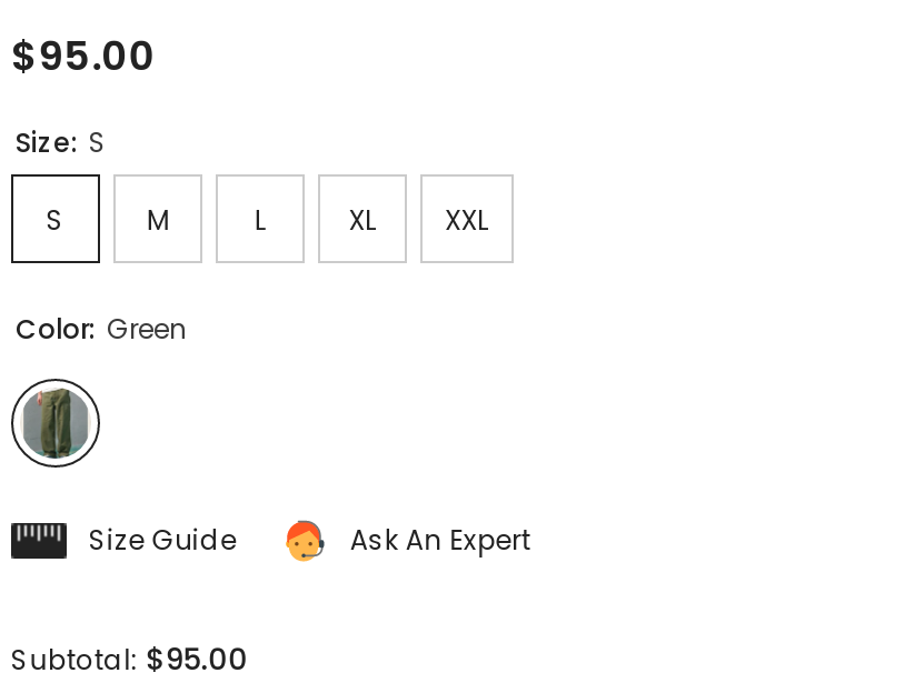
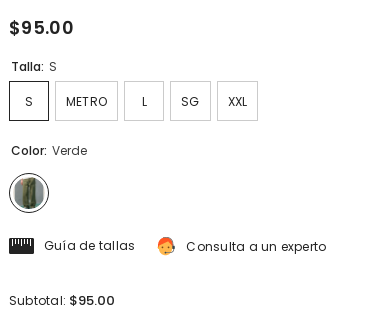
- Size: S
+ Talla: S

- M
+ METRO

- XL
+ SG

- Color: Green
+ Color: Verde

- Size Guide
- Ask An Expert
+ Guía de tallas
+ Consulta a un experto
